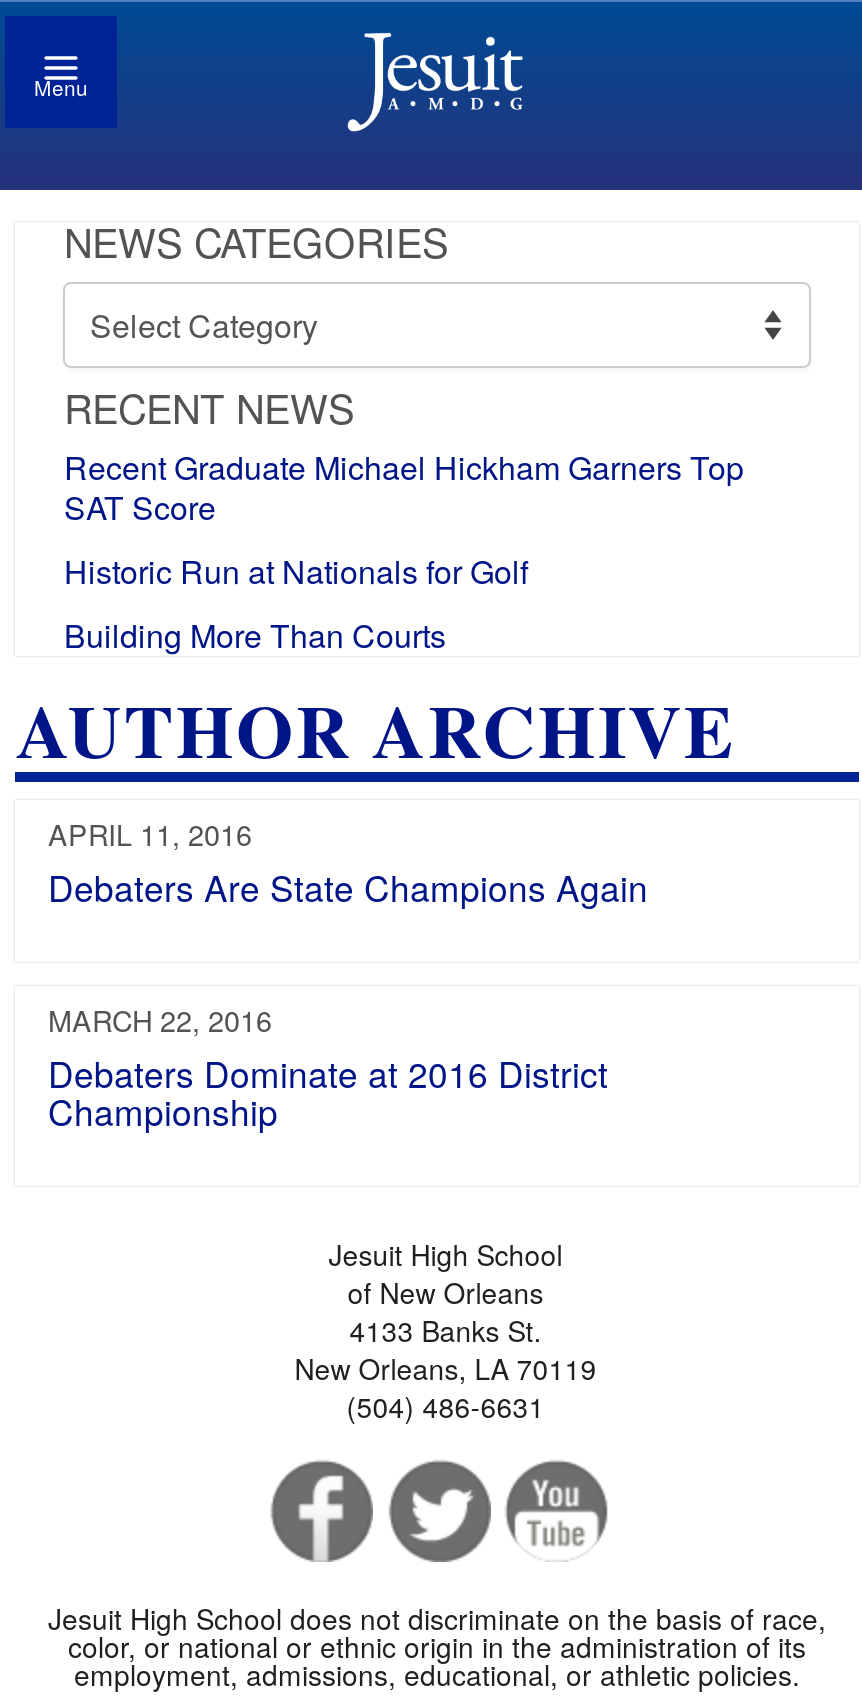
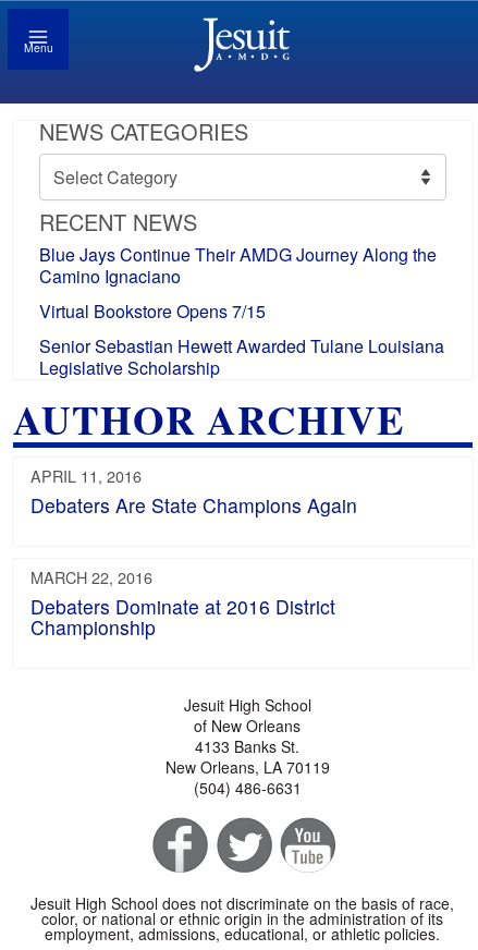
- Recent Graduate Michael Hickham Garners Top
- SAT Score
- Historic Run at Nationals for Golf
- Building More Than Courts
+ Blue Jays Continue Their AMDG Journey Along the
+ Camino Ignaciano
+ Virtual Bookstore Opens 7/15
+ Senior Sebastian Hewett Awarded Tulane Louisiana
+ Legislative Scholarship
